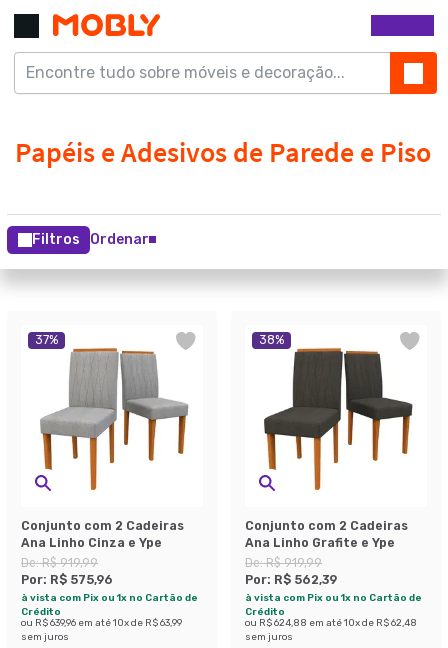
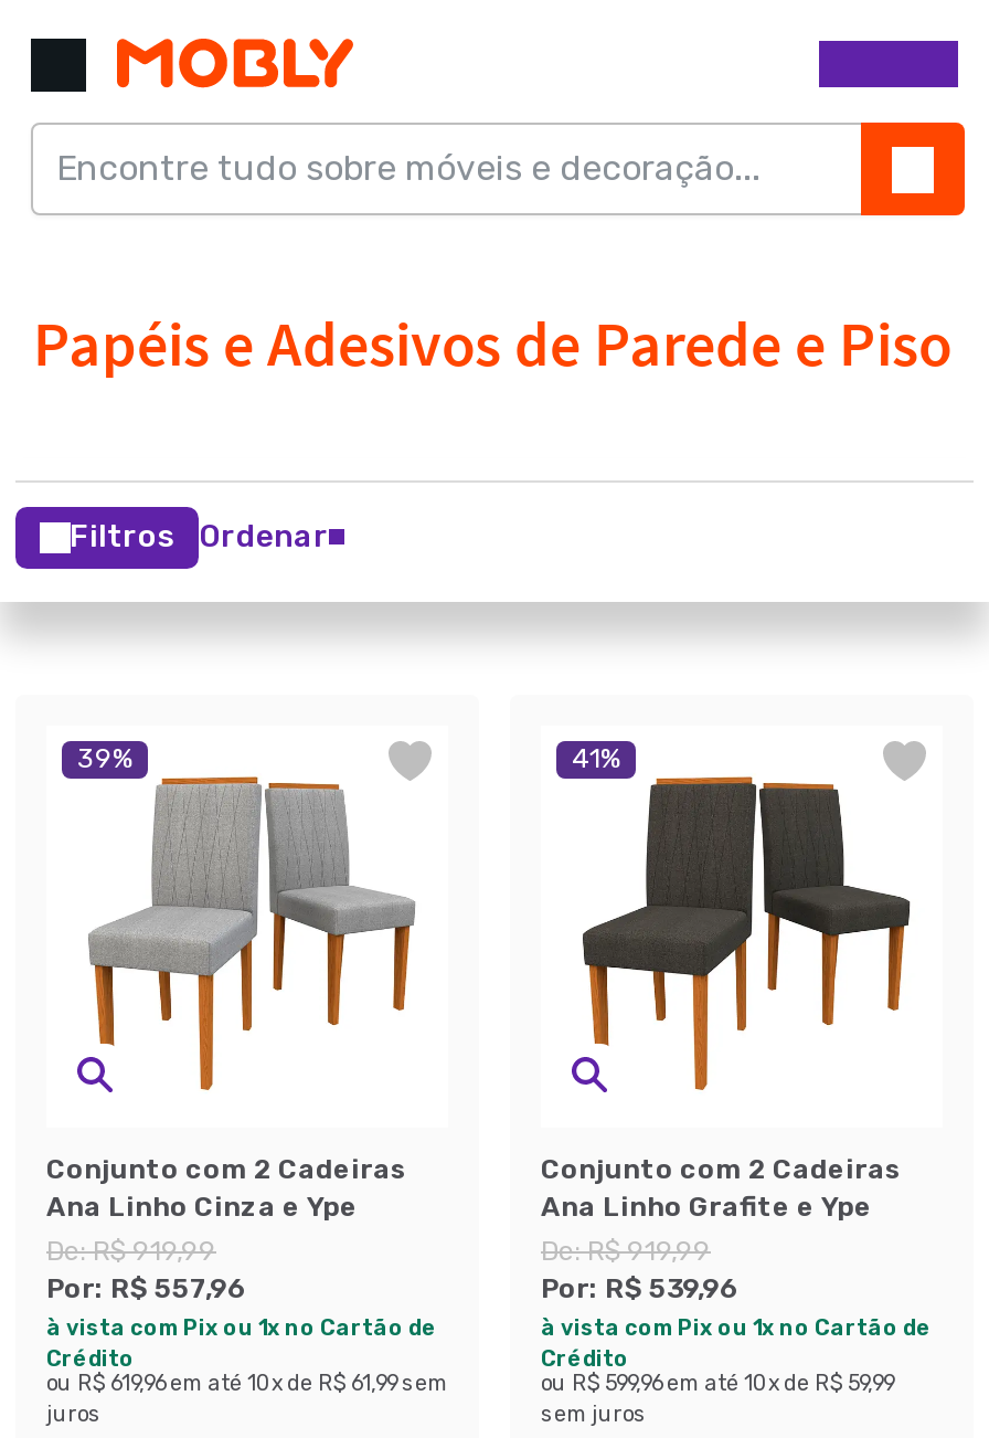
- 37%
+ 39%

- 38%
+ 41%

- Por: R$ 575,96
+ Por: R$ 557,96

- Por: R$ 562,39
+ Por: R$ 539,96

- ou R$ 639,96 em até 10 x de R$ 63,99
- sem juros
+ ou R$ 619,96 em até 10 x de R$ 61,99 sem
+ juros

- ou R$ 624,88 em até 10 x de R$ 62,48
+ ou R$ 599,96 em até 10 x de R$ 59,99
